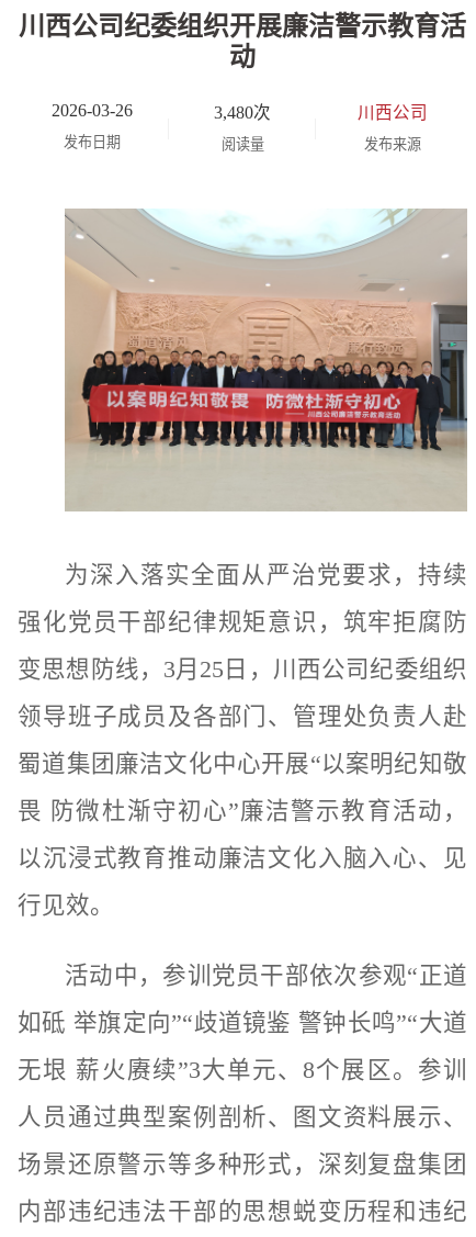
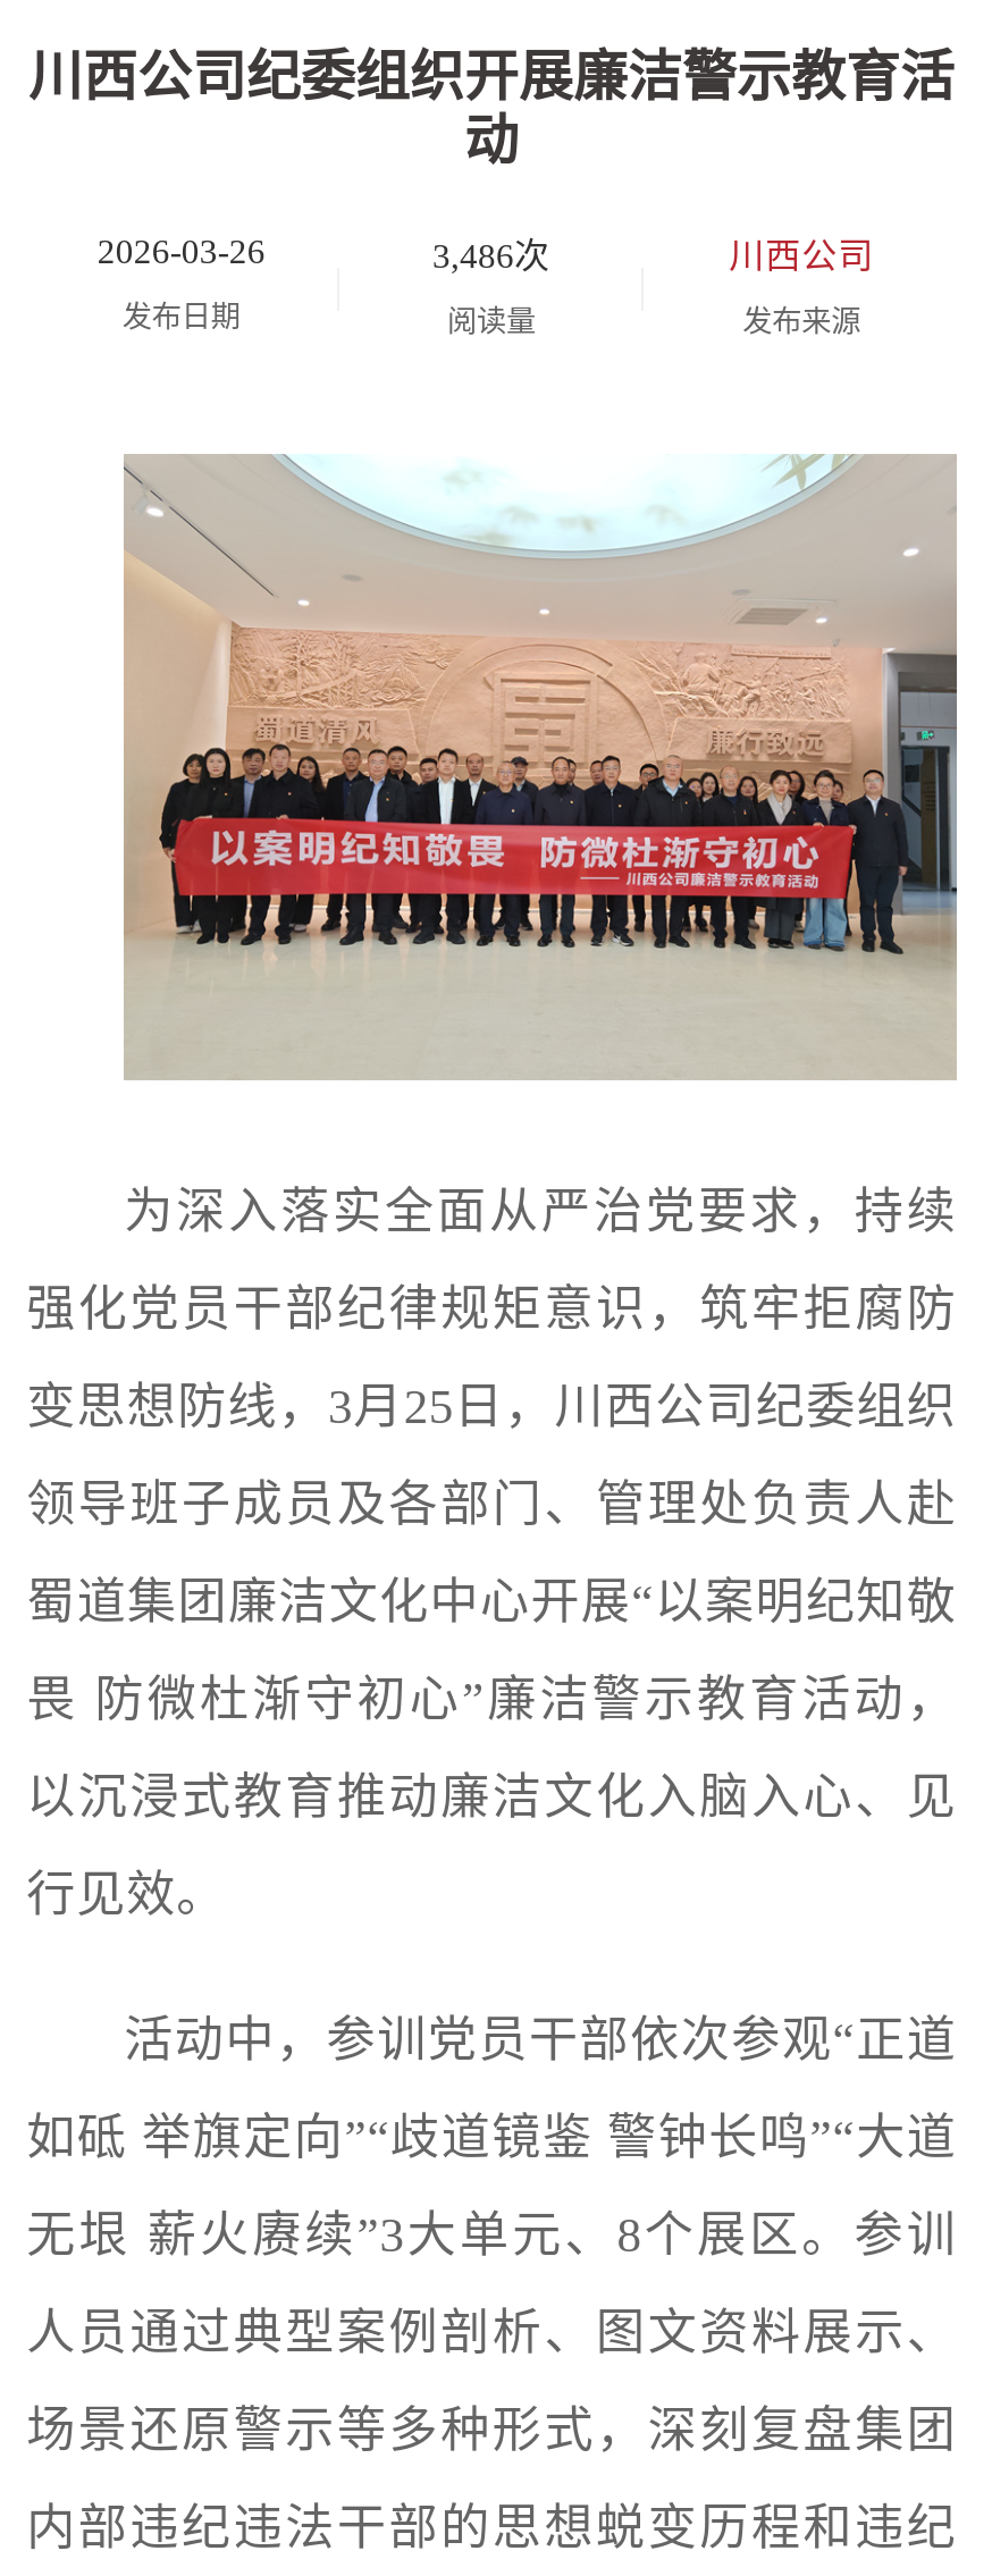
- 3,480次
+ 3,486次
